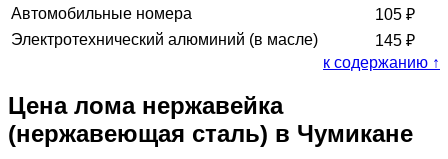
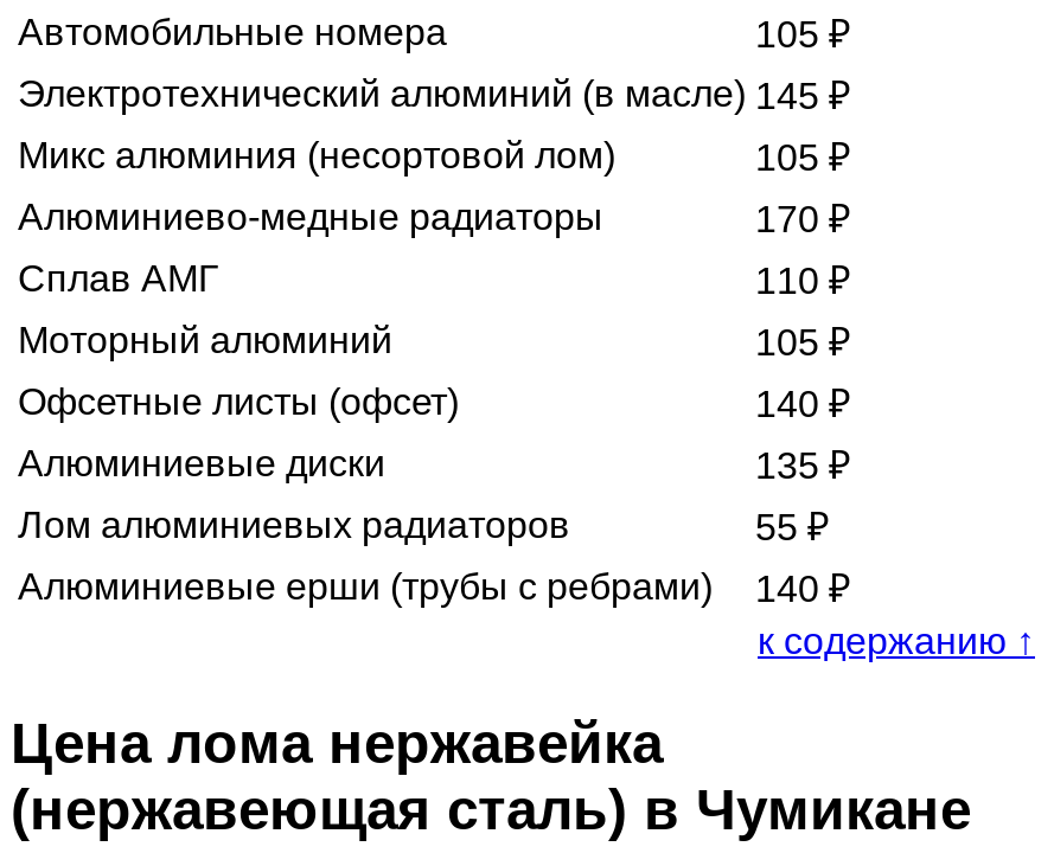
- Электротехнический алюминий (в масле)
- 145 ₽
+ Электротехнический алюминий (в масле) 145 ₽
+ Микс алюминия (несортовой лом)
+ 105 ₽
+ Алюминиево-медные радиаторы
+ 170 ₽
+ Сплав АМГ
+ 110 ₽
+ Моторный алюминий
+ 105 ₽
+ Офсетные листы (офсет)
+ 140 ₽
+ Алюминиевые диски
+ 135 ₽
+ Лом алюминиевых радиаторов
+ 55 ₽
+ Алюминиевые ерши (трубы с ребрами)
+ 140 ₽
